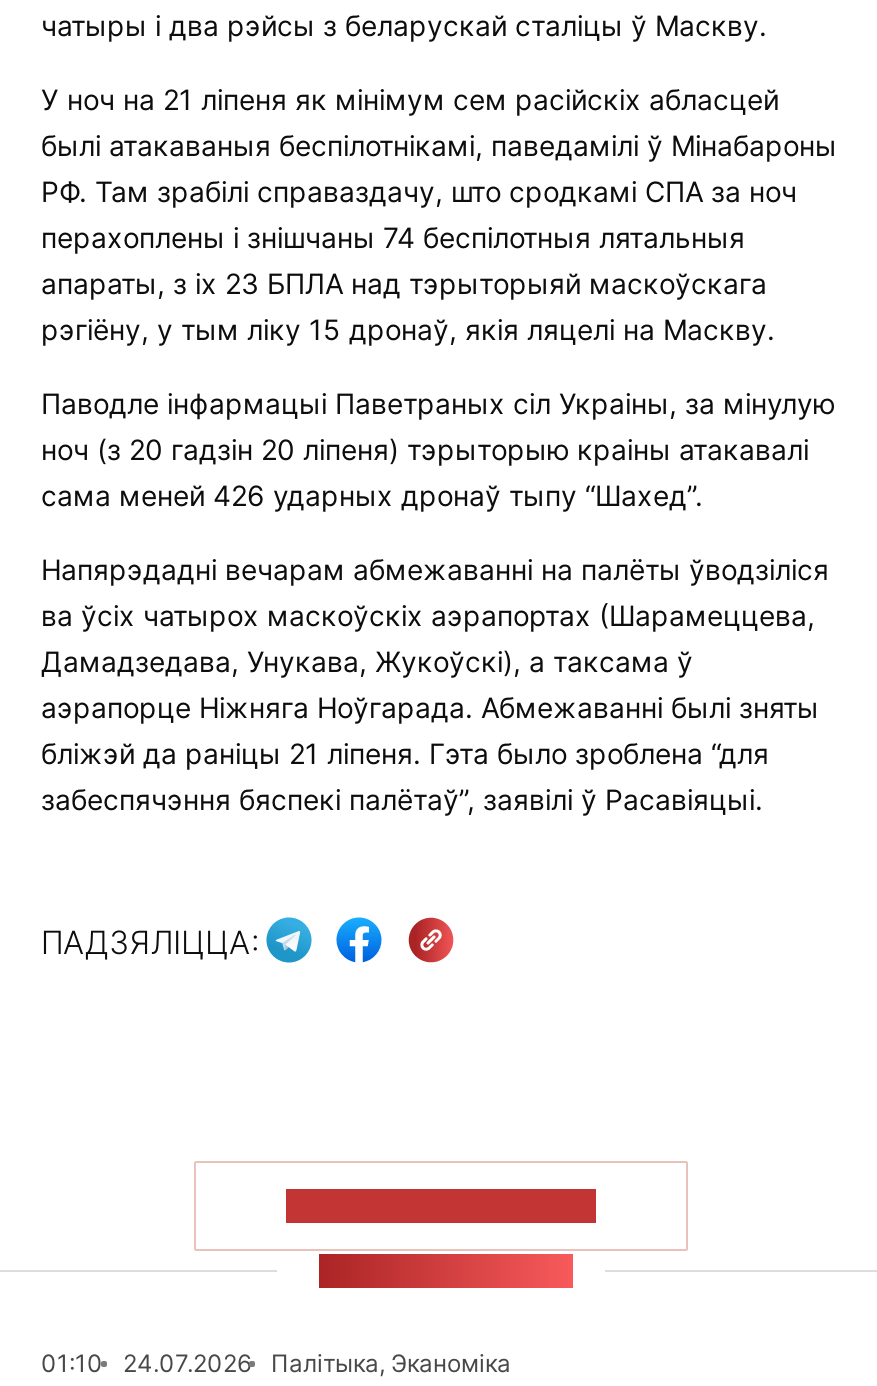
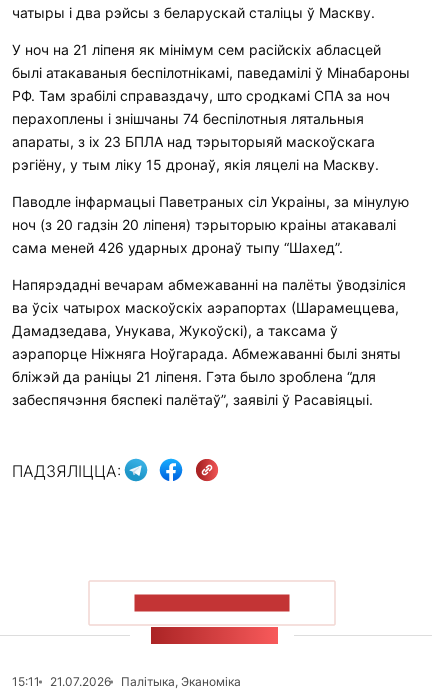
- 01:10
+ 15:11

- 24.07.2026
+ 21.07.2026
